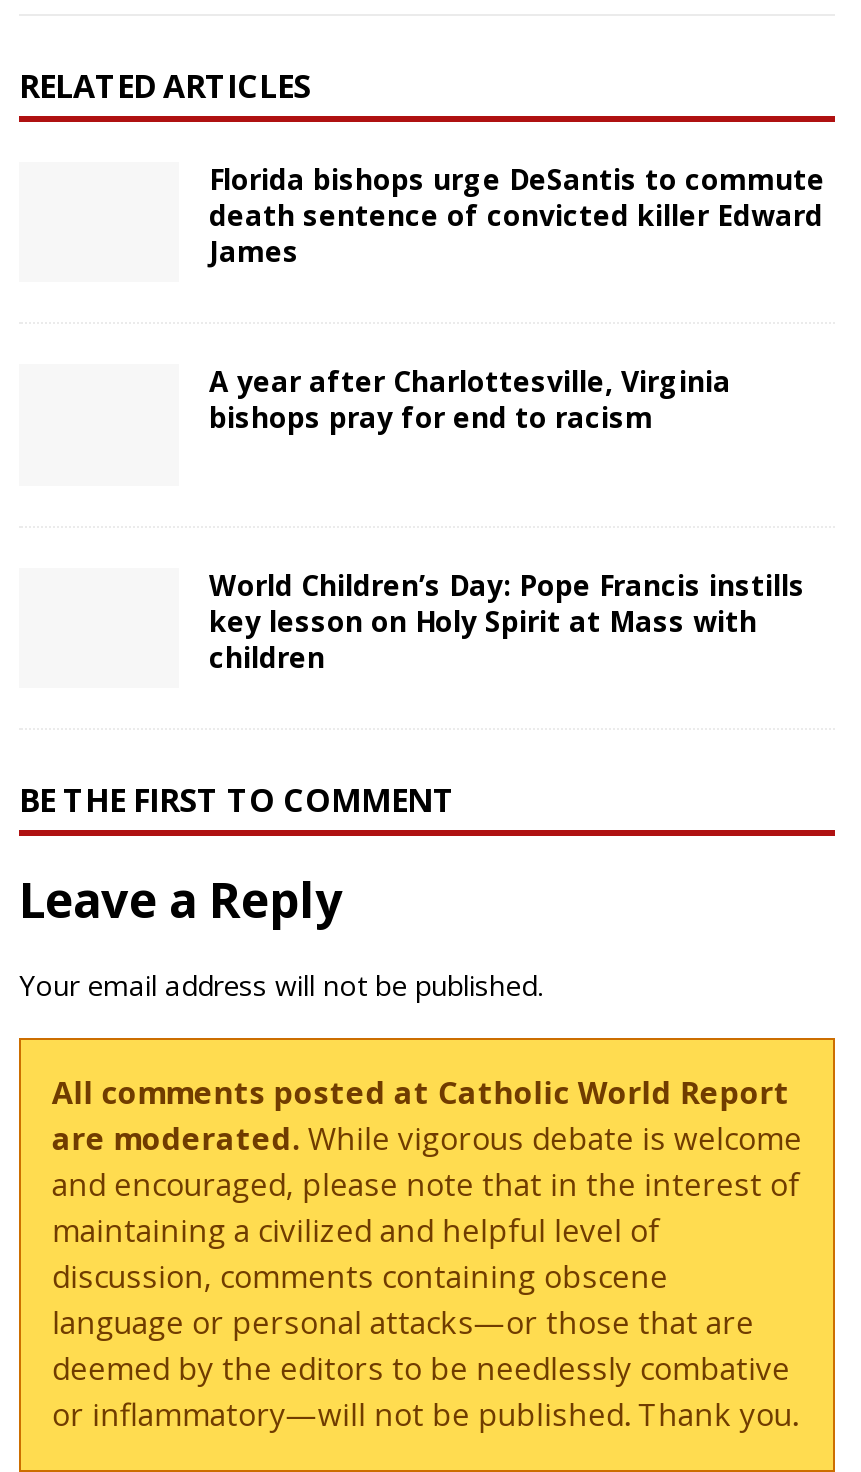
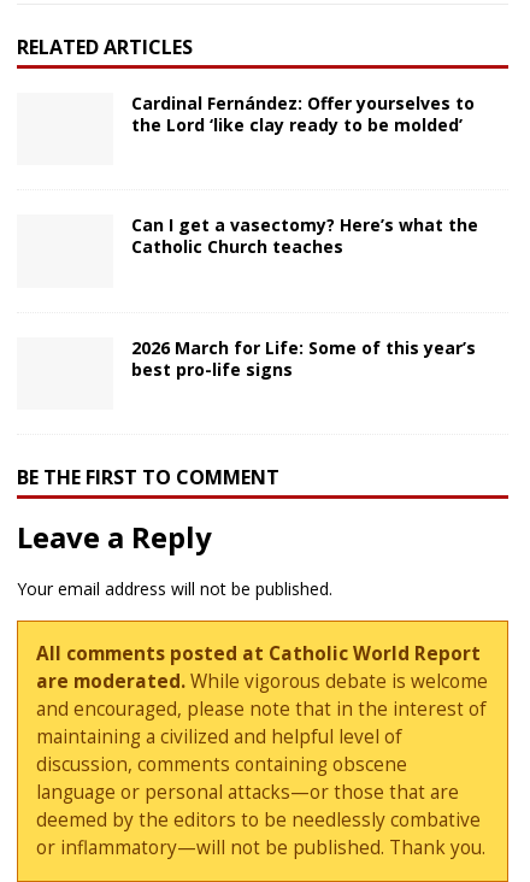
- Florida bishops urge DeSantis to commute
- death sentence of convicted killer Edward
- James
+ Cardinal Fernández: Offer yourselves to
+ the Lord ‘like clay ready to be molded’

- A year after Charlottesville, Virginia
- bishops pray for end to racism
+ Can I get a vasectomy? Here’s what the
+ Catholic Church teaches

- World Children’s Day: Pope Francis instills
- key lesson on Holy Spirit at Mass with
- children
+ 2026 March for Life: Some of this year’s
+ best pro-life signs
